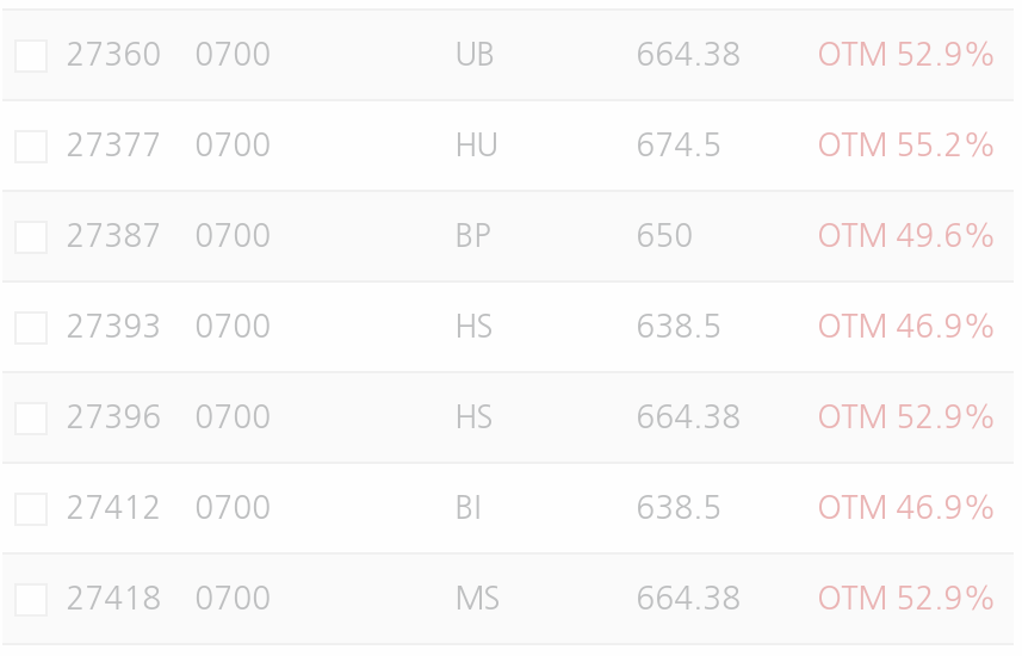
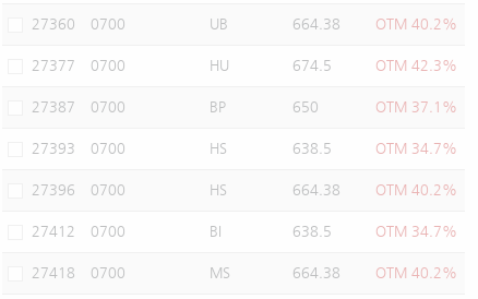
- 664.38 OTM 52.9%
+ 664.38 OTM 40.2%

- OTM 55.2%
+ OTM 42.3%

- OTM 49.6%
+ OTM 37.1%

- OTM 46.9%
+ OTM 34.7%

- 664.38 OTM 52.9%
+ 664.38 OTM 40.2%

- OTM 46.9%
+ OTM 34.7%

- 664.38 OTM 52.9%
+ 664.38 OTM 40.2%
